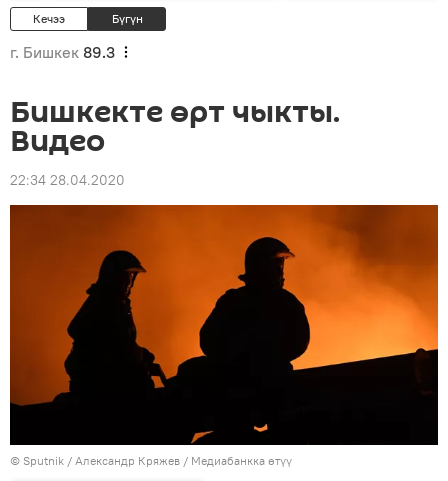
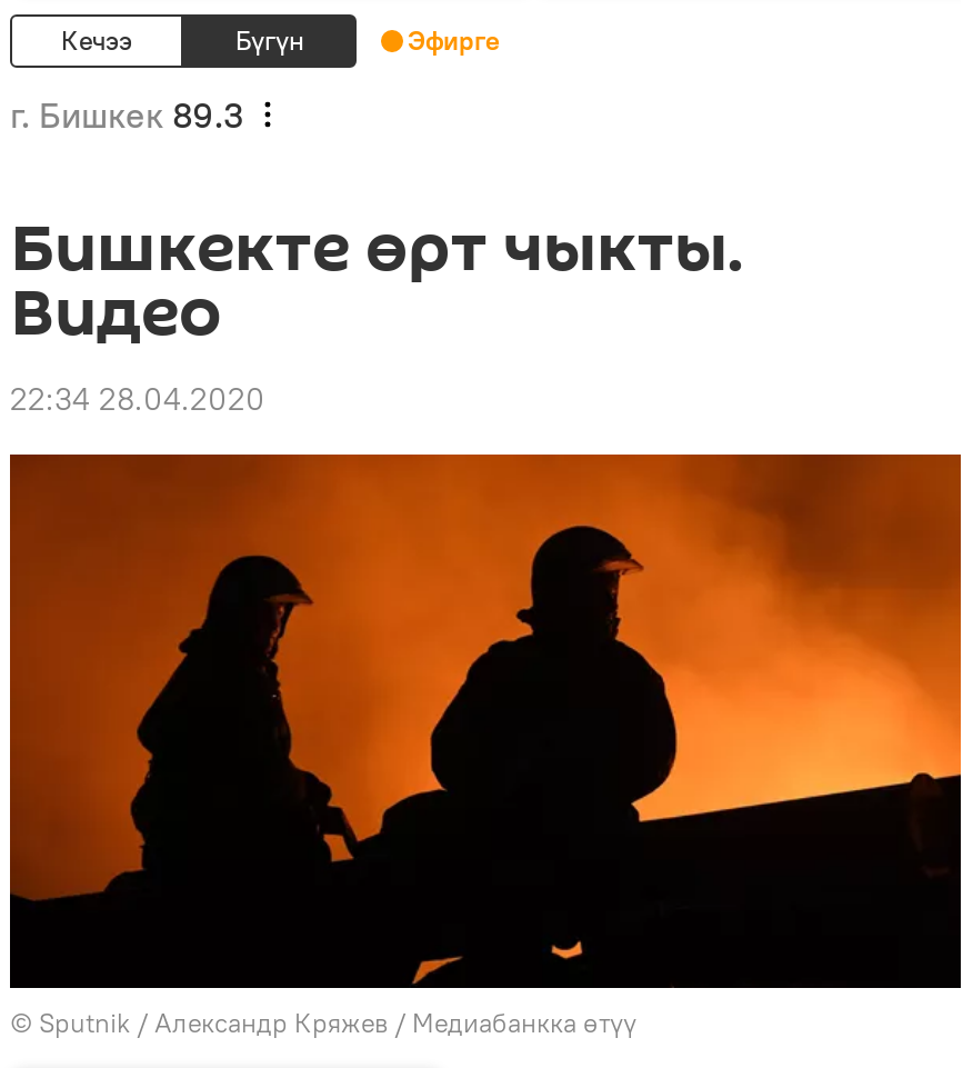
+ Эфирге
